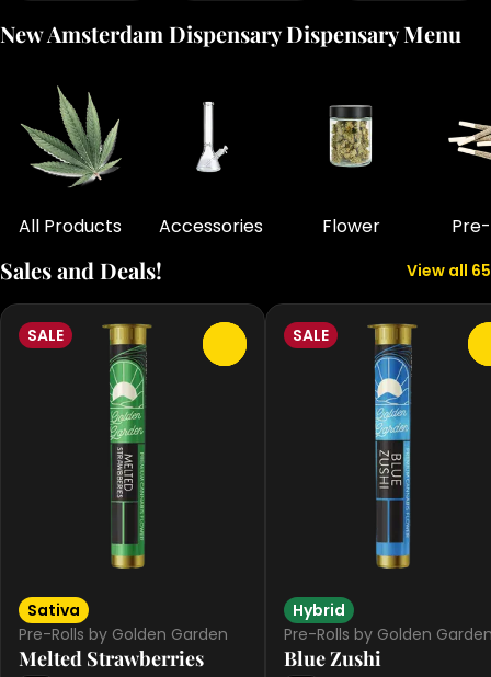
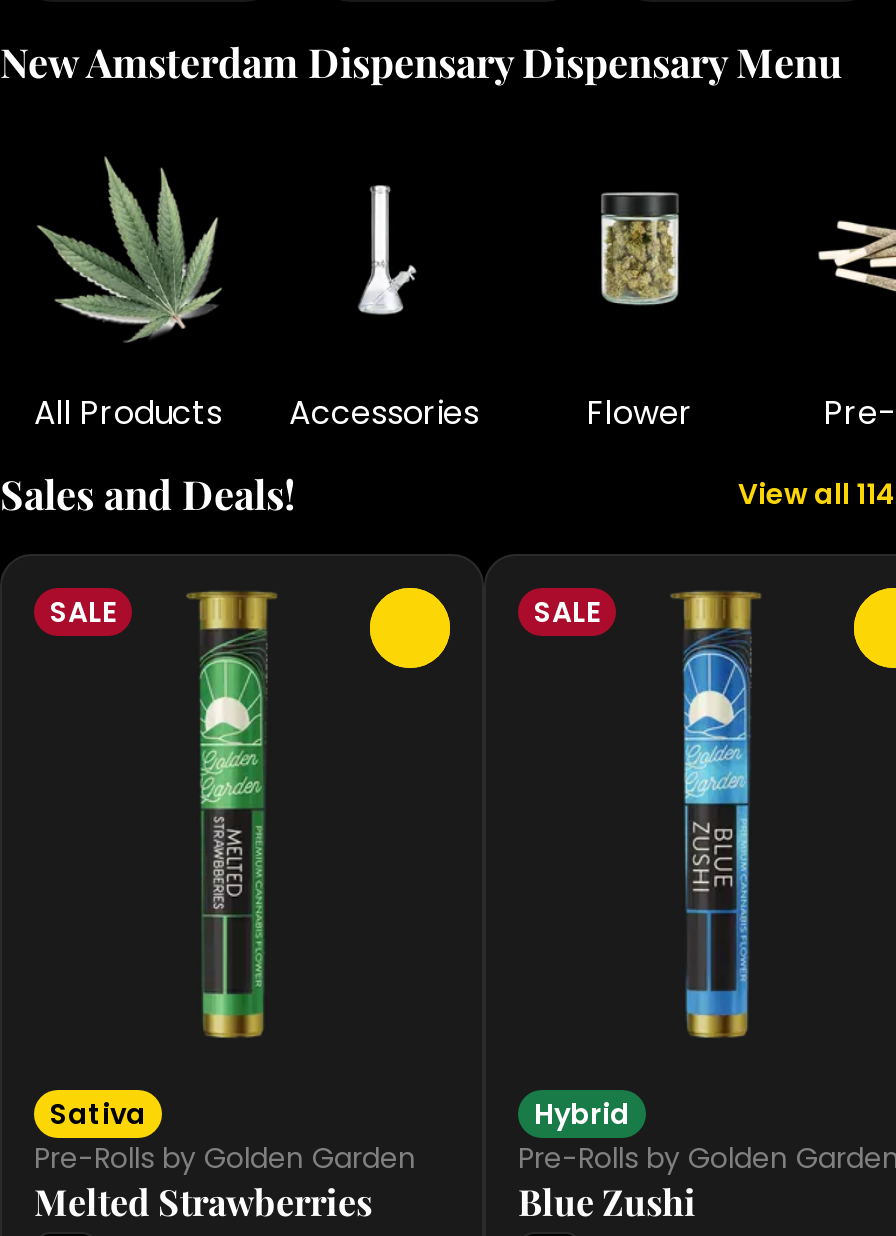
- View all 65
+ View all 114
